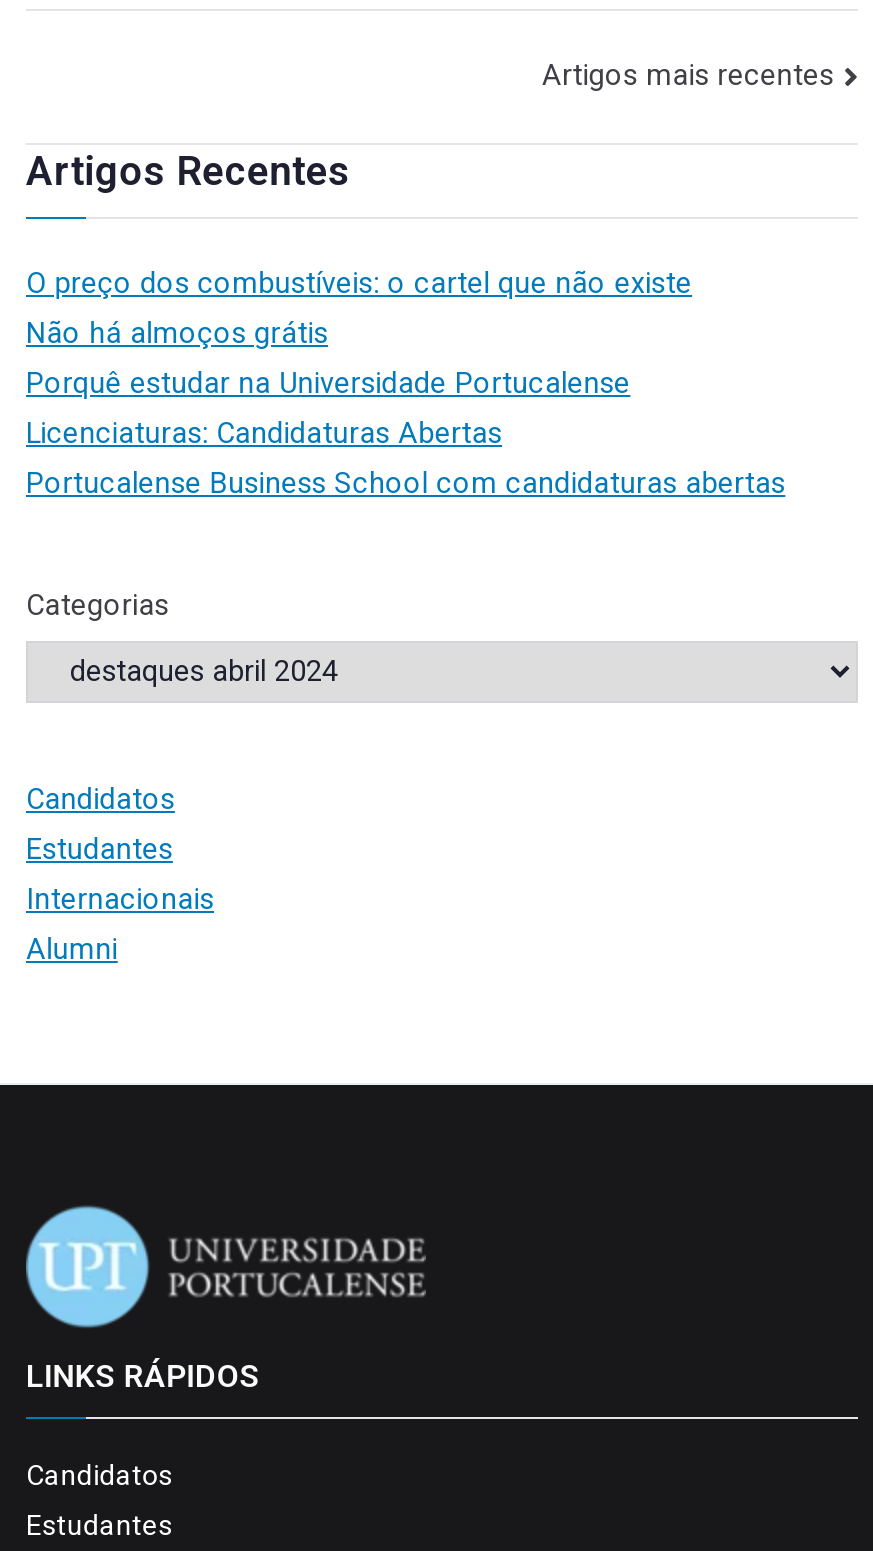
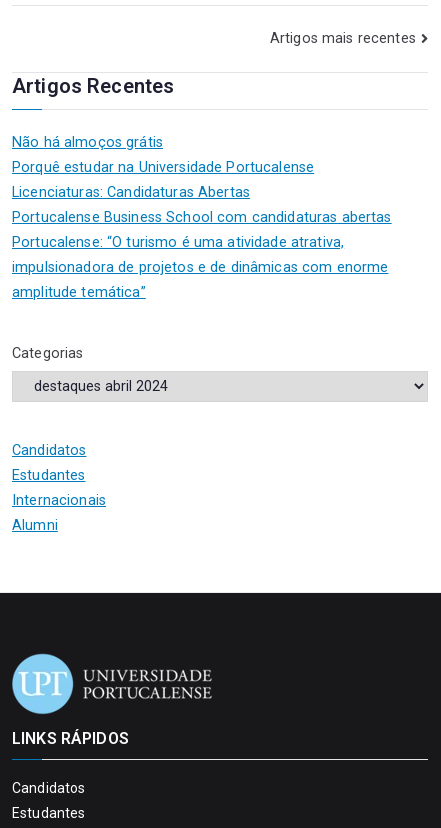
- O preço dos combustíveis: o cartel que não existe

moved up: Não há almoços grátis | Porquê estudar na Universidade Portucalense | Licenciaturas: Candidaturas Abertas | Portucalense Business School com candidaturas abertas

+ Portucalense: “O turismo é uma atividade atrativa,
+ impulsionadora de projetos e de dinâmicas com enorme
+ amplitude temática”
